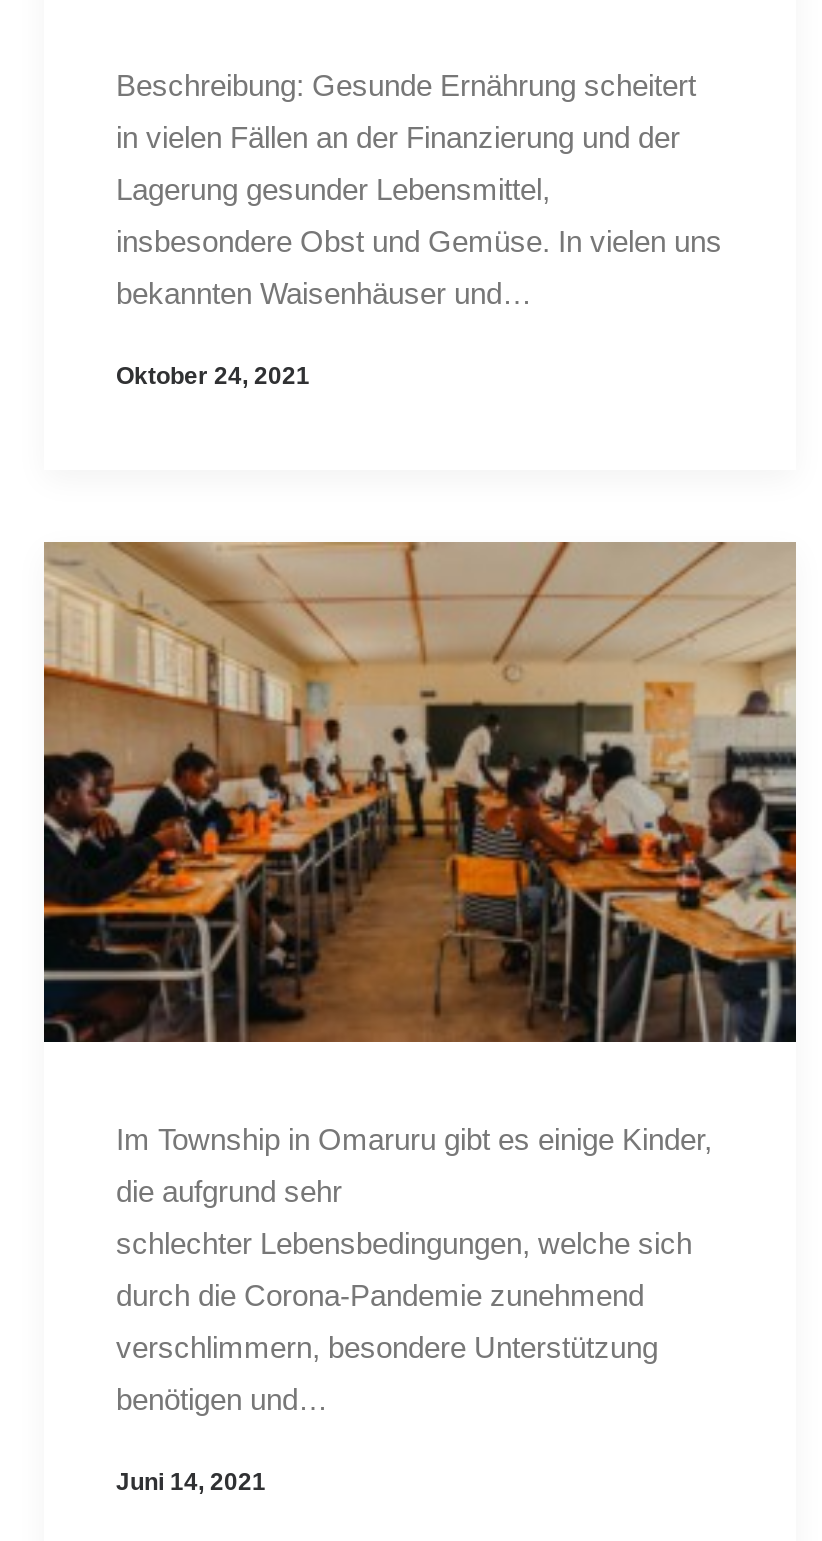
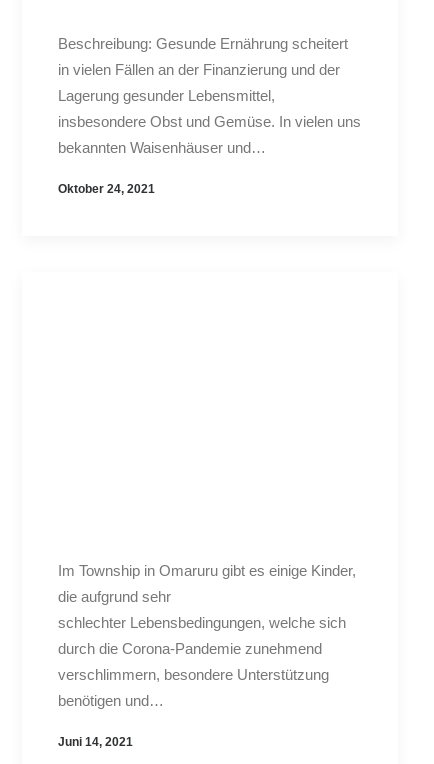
- [image]
